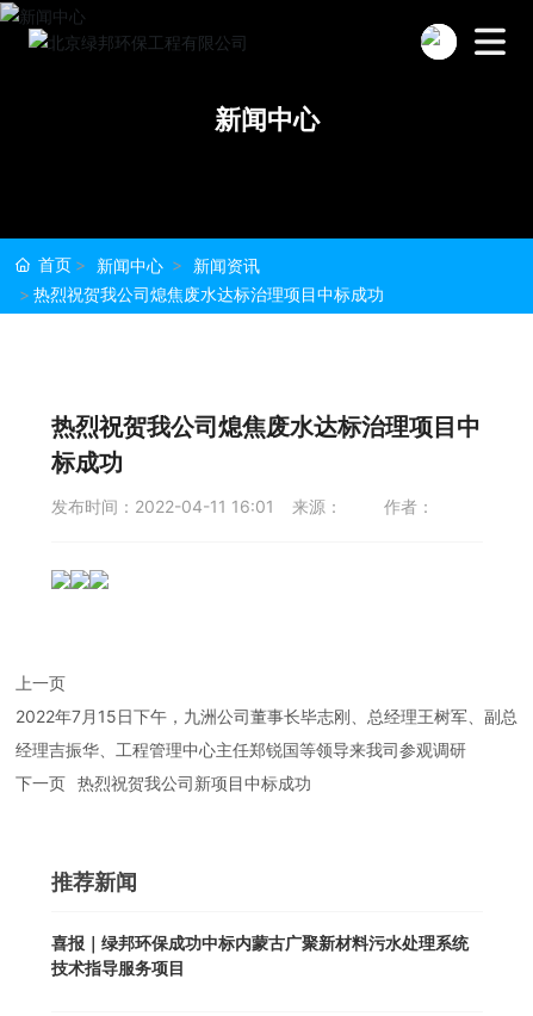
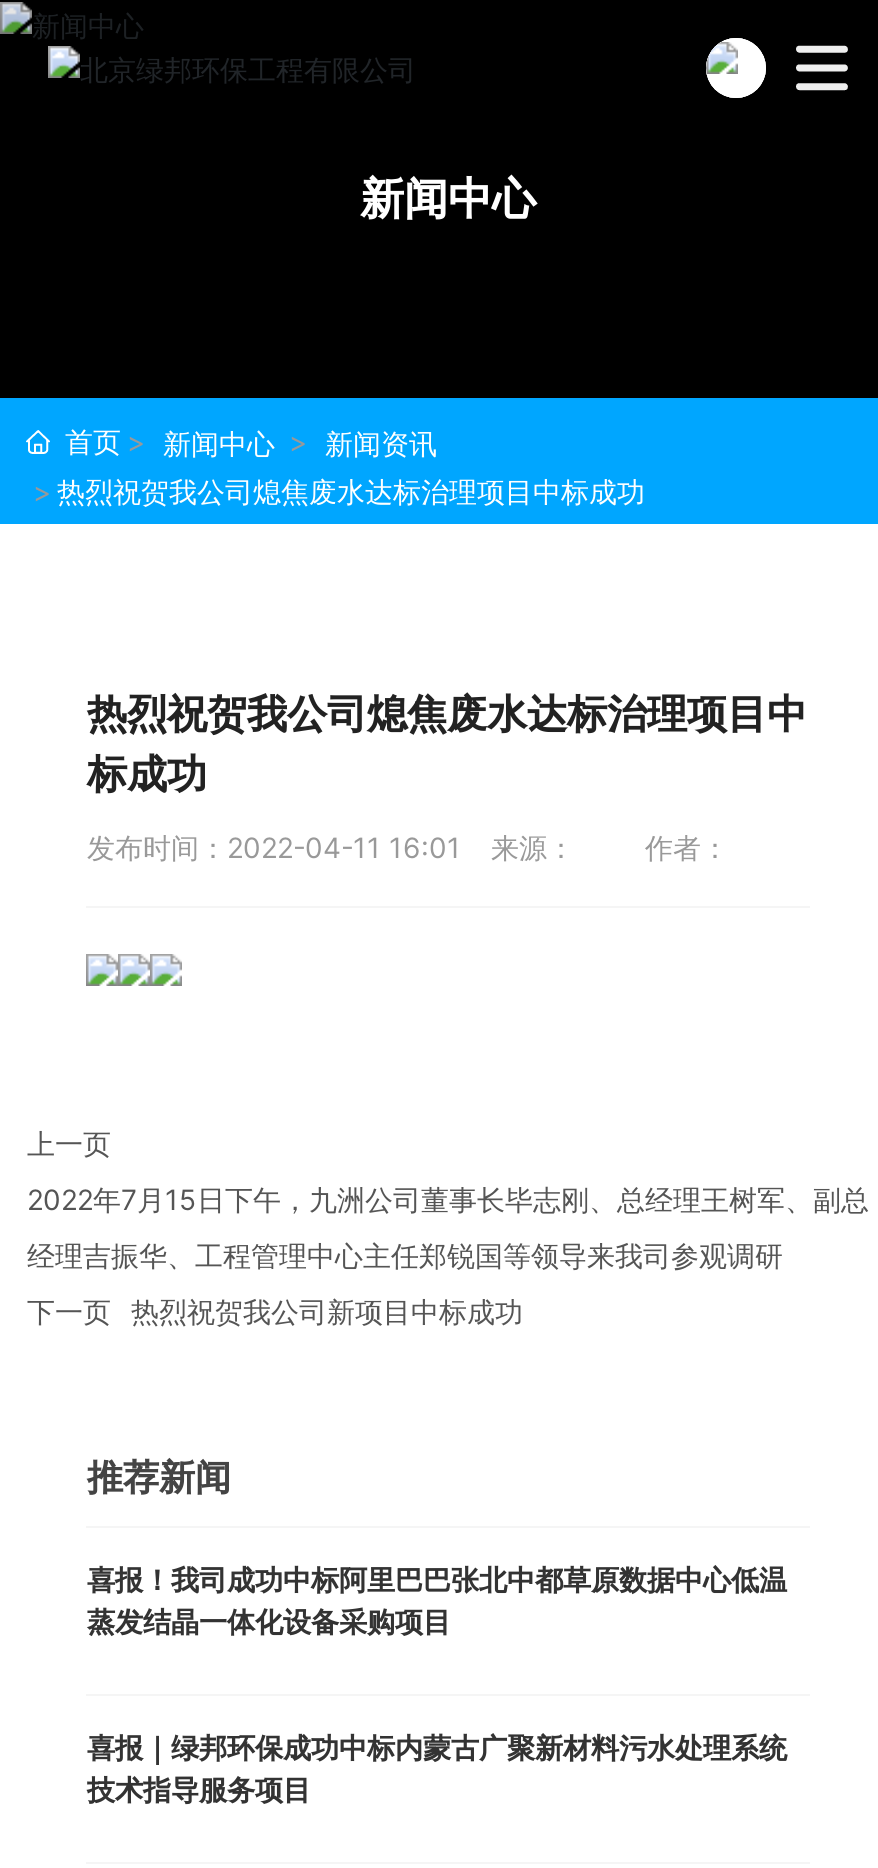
+ 喜报！我司成功中标阿里巴巴张北中都草原数据中心低温
+ 蒸发结晶一体化设备采购项目
